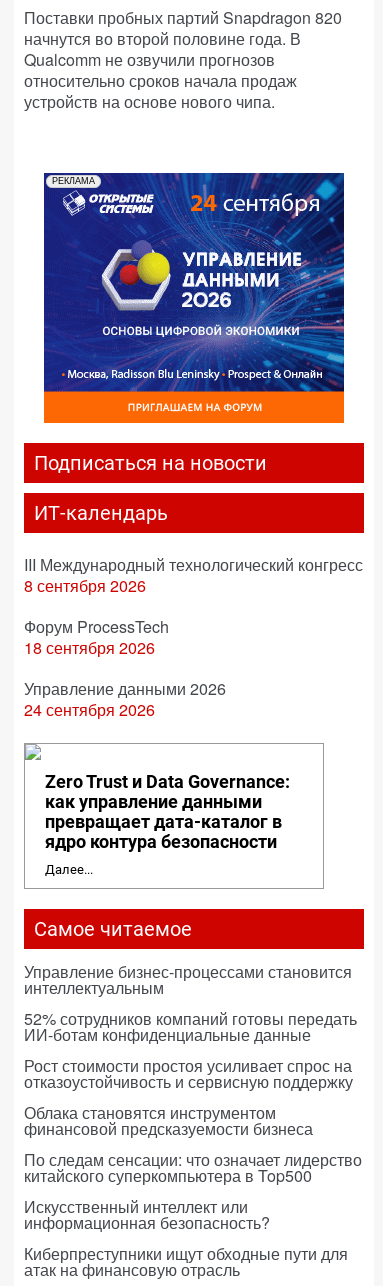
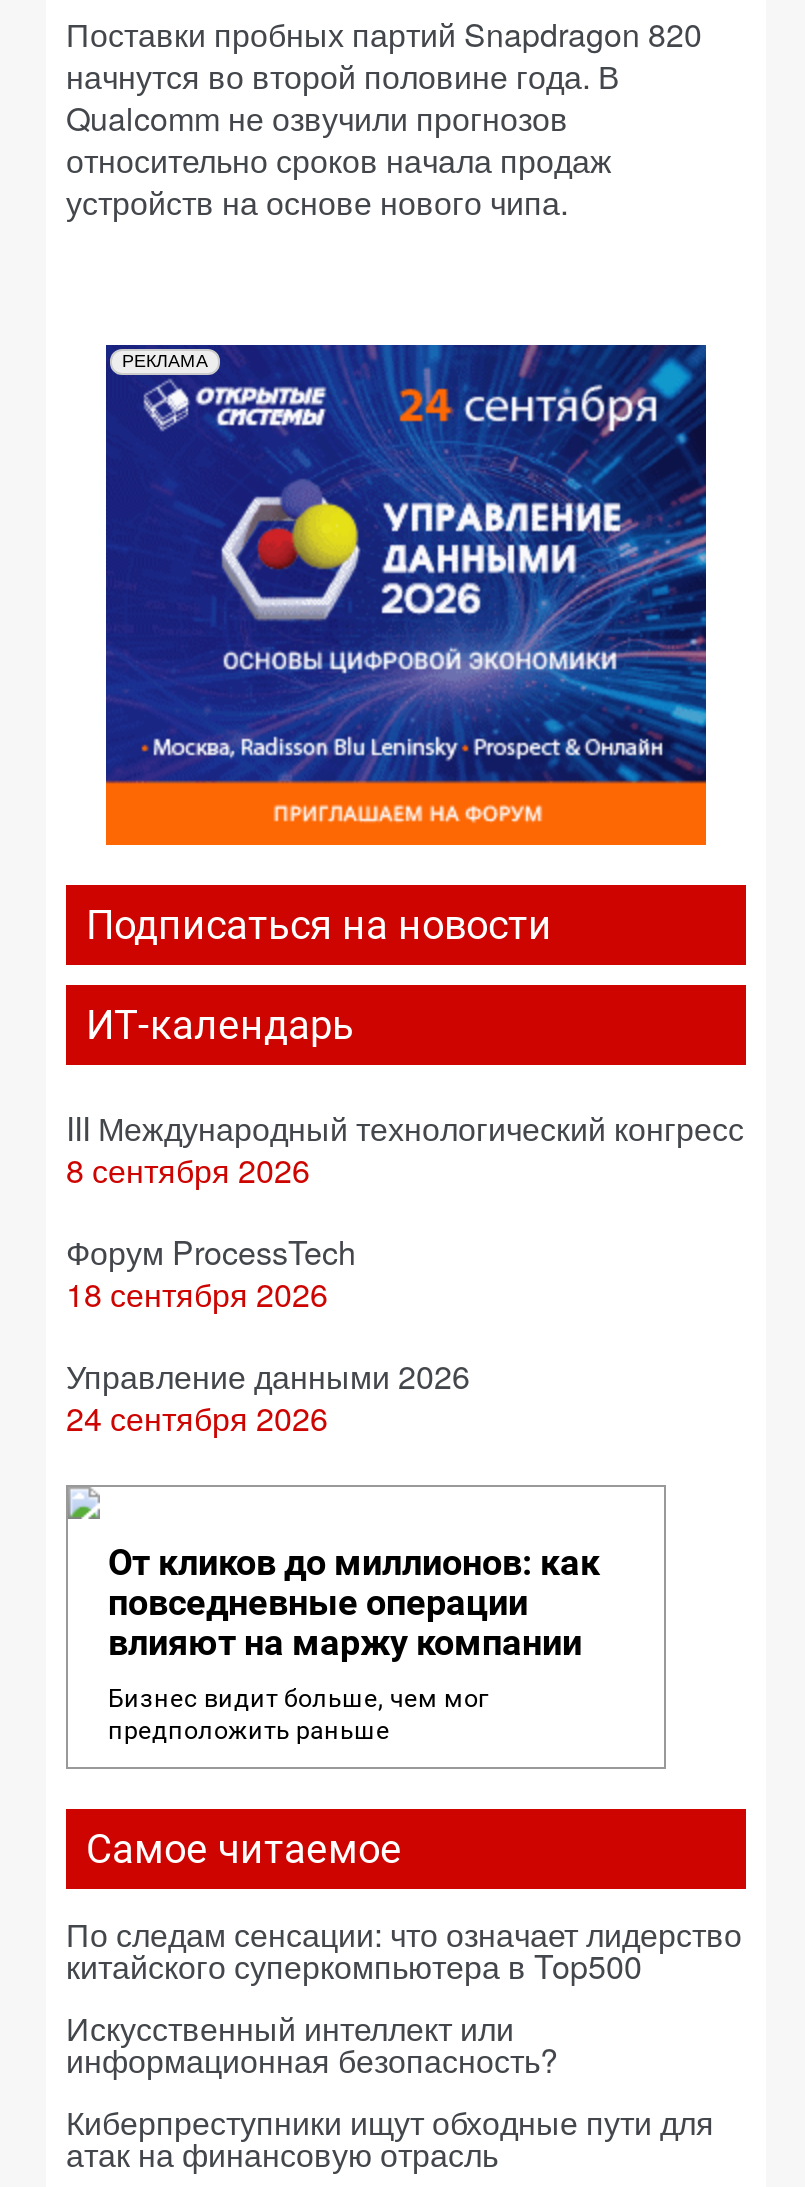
- Zero Trust и Data Governance:
- как управление данными
- превращает дата-каталог в
- ядро контура безопасности
+ От кликов до миллионов: как
+ повседневные операции
+ влияют на маржу компании

- Далее...
+ Бизнес видит больше, чем мог
+ предположить раньше

- Управление бизнес-процессами становится
- интеллектуальным
- 52% сотрудников компаний готовы передать
- ИИ-ботам конфиденциальные данные
- Рост стоимости простоя усиливает спрос на
- отказоустойчивость и сервисную поддержку
- Облака становятся инструментом
- финансовой предсказуемости бизнеса
